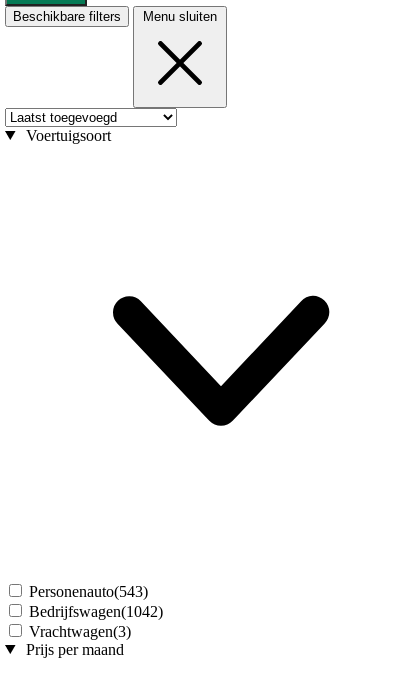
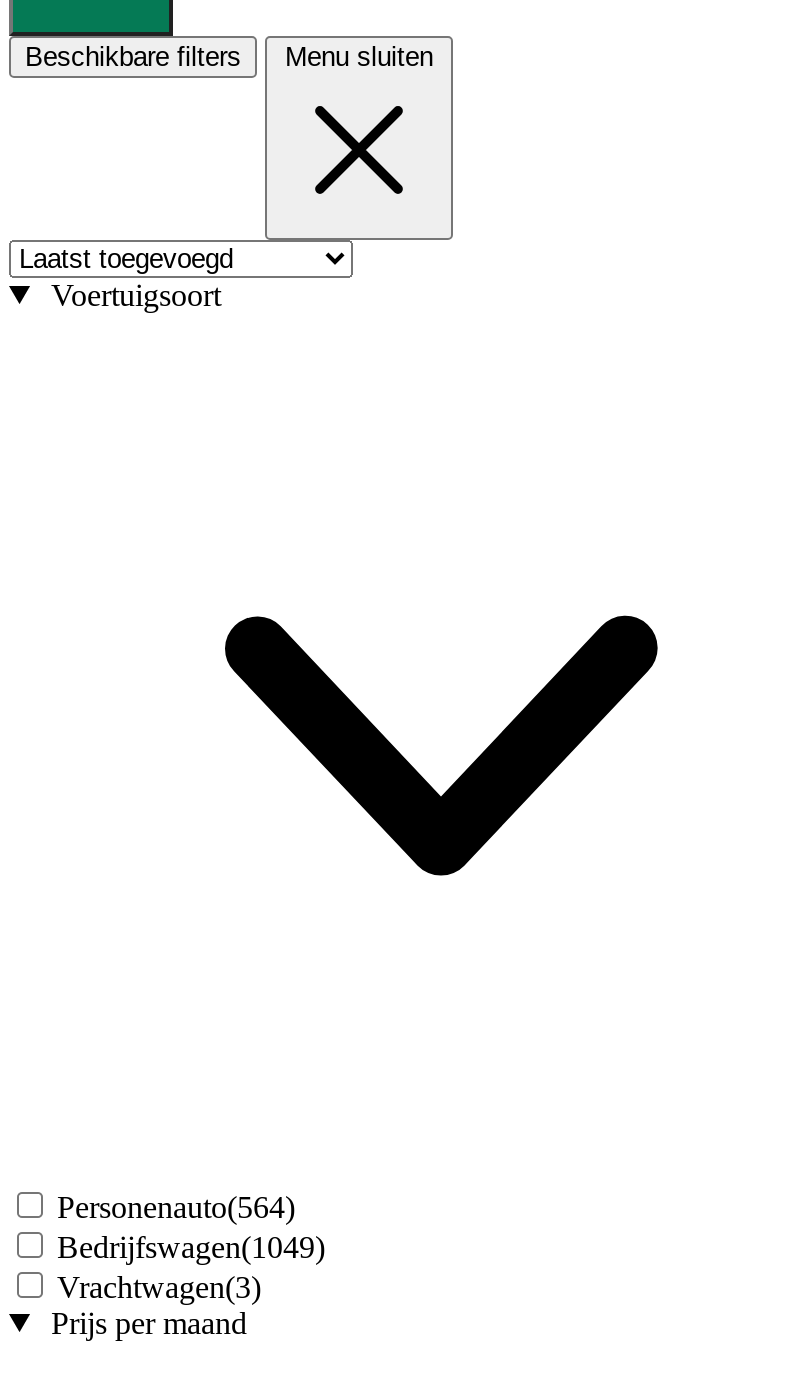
- Personenauto(543)
+ Personenauto(564)

- Bedrijfswagen(1042)
+ Bedrijfswagen(1049)
